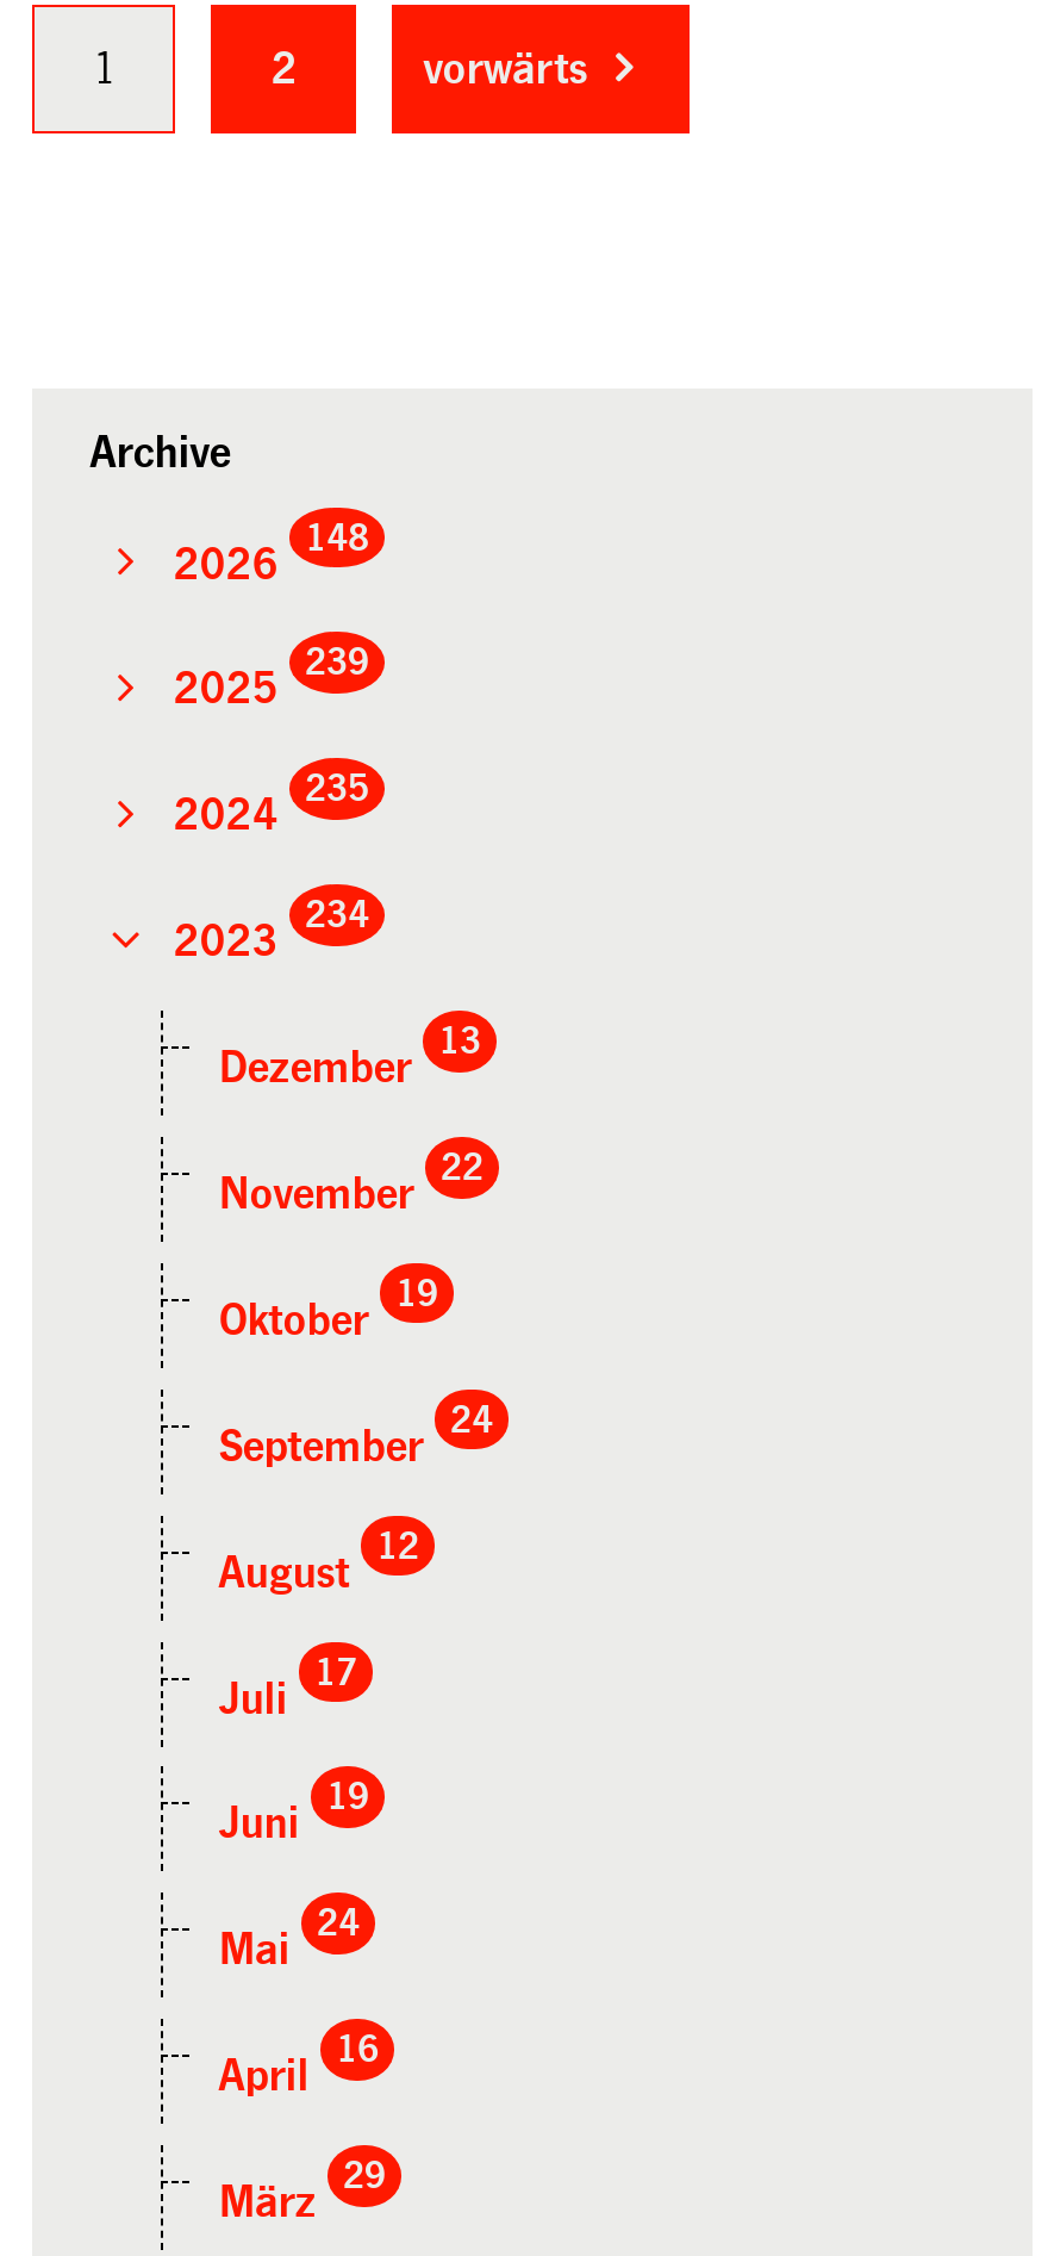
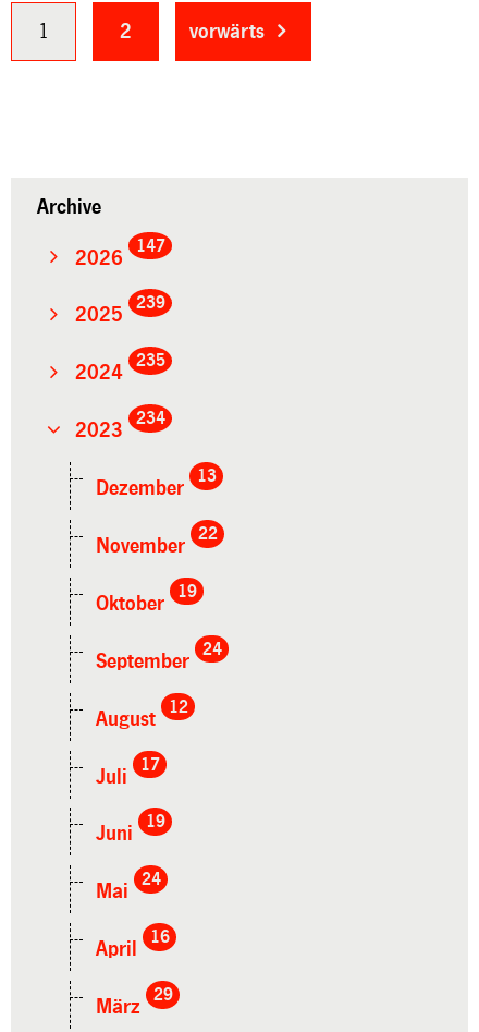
- 148
+ 147
